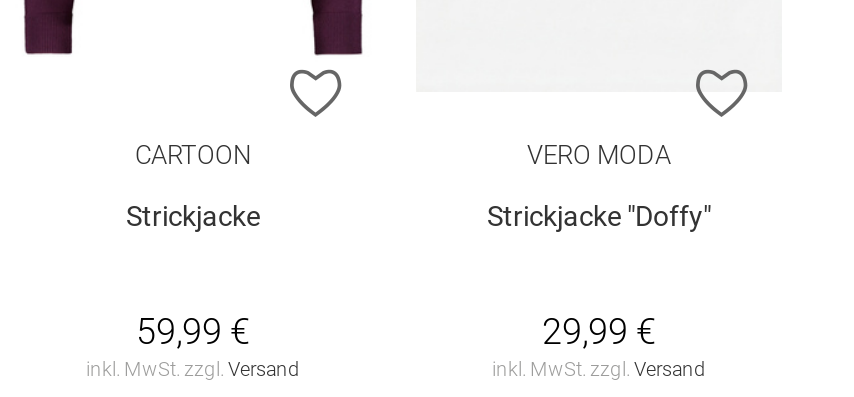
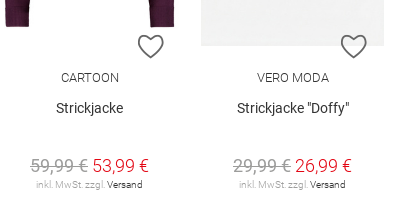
- 59,99 €
+ 59,99 € 53,99 €

- 29,99 €
+ 29,99 € 26,99 €
